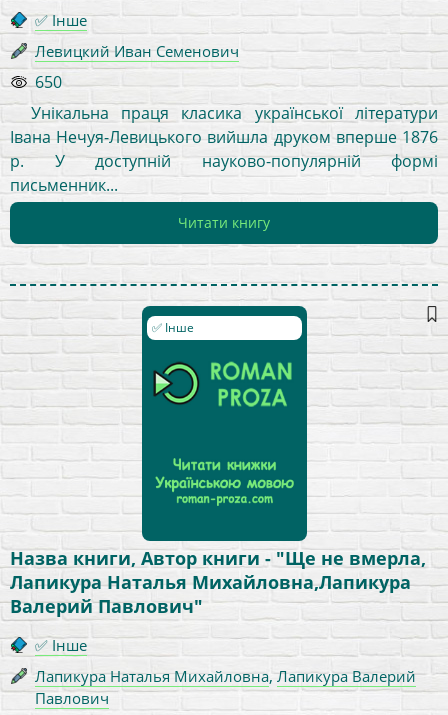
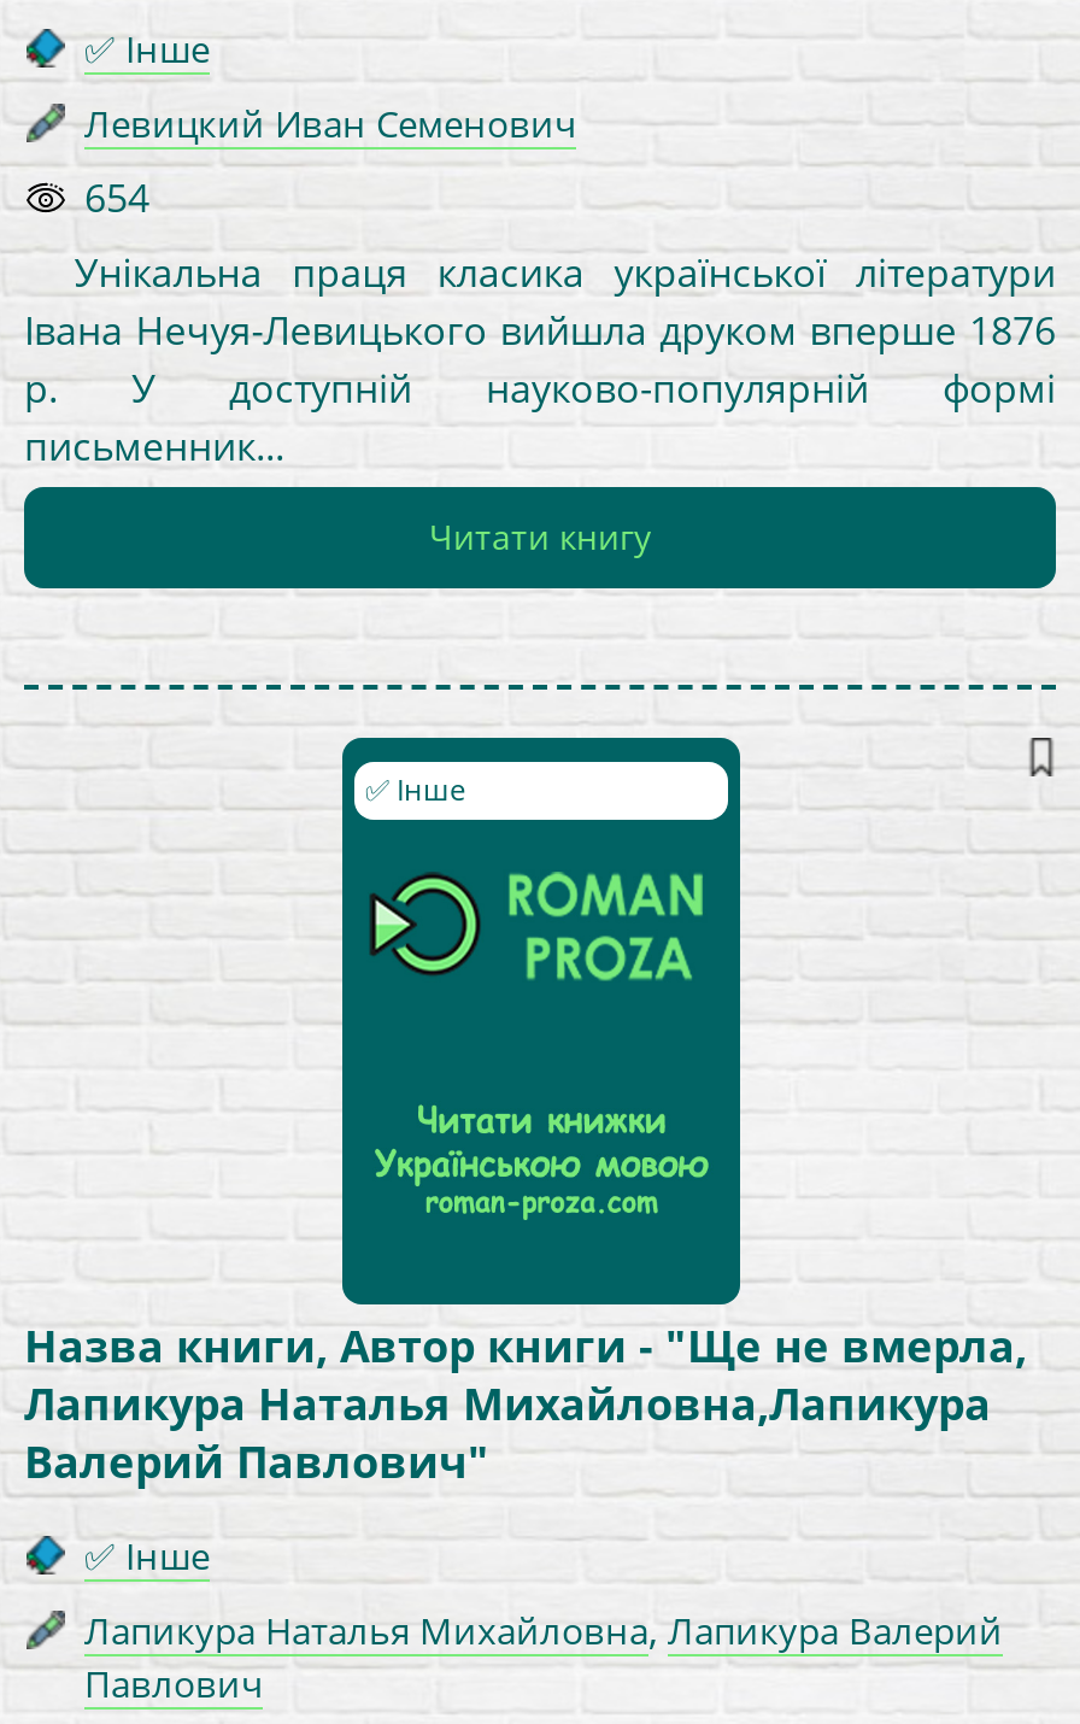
- 650
+ 654
